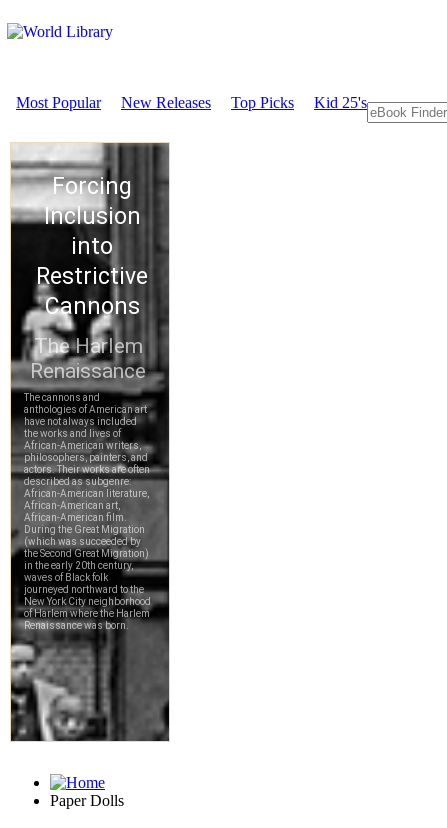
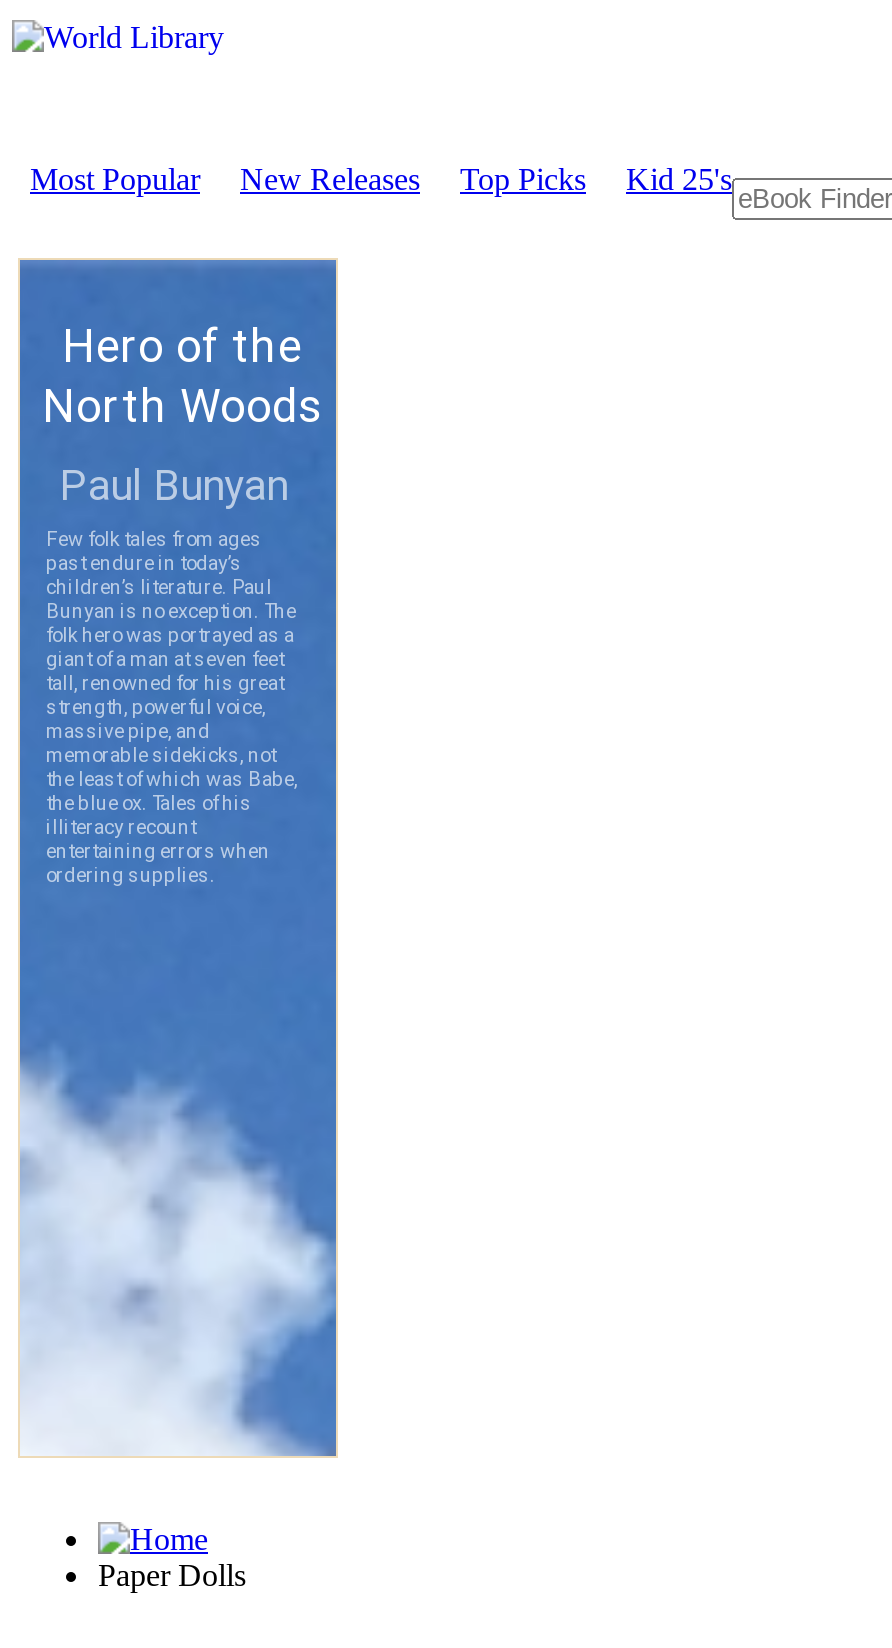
- [image]
+ [image]
